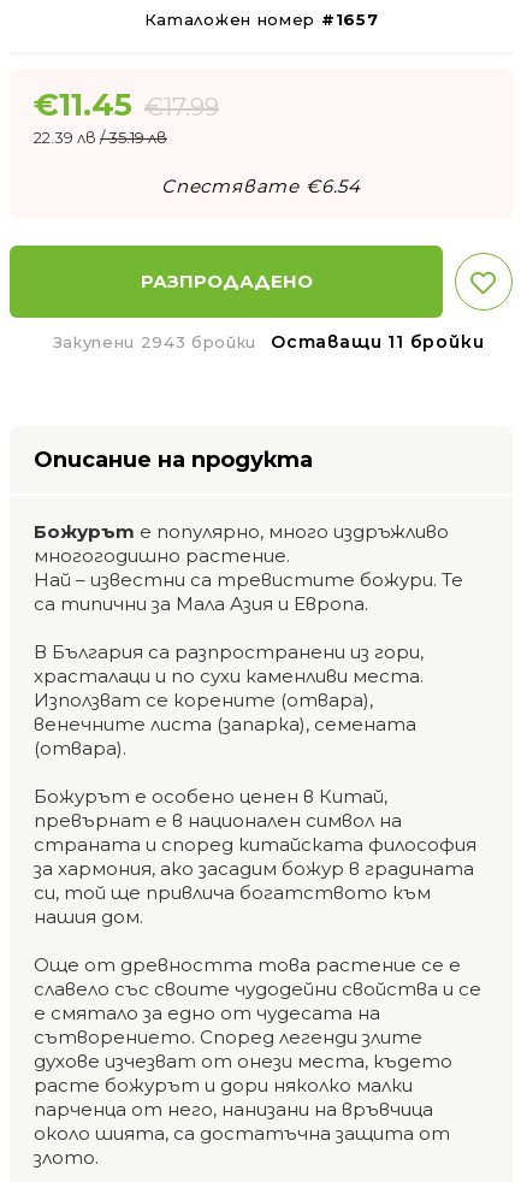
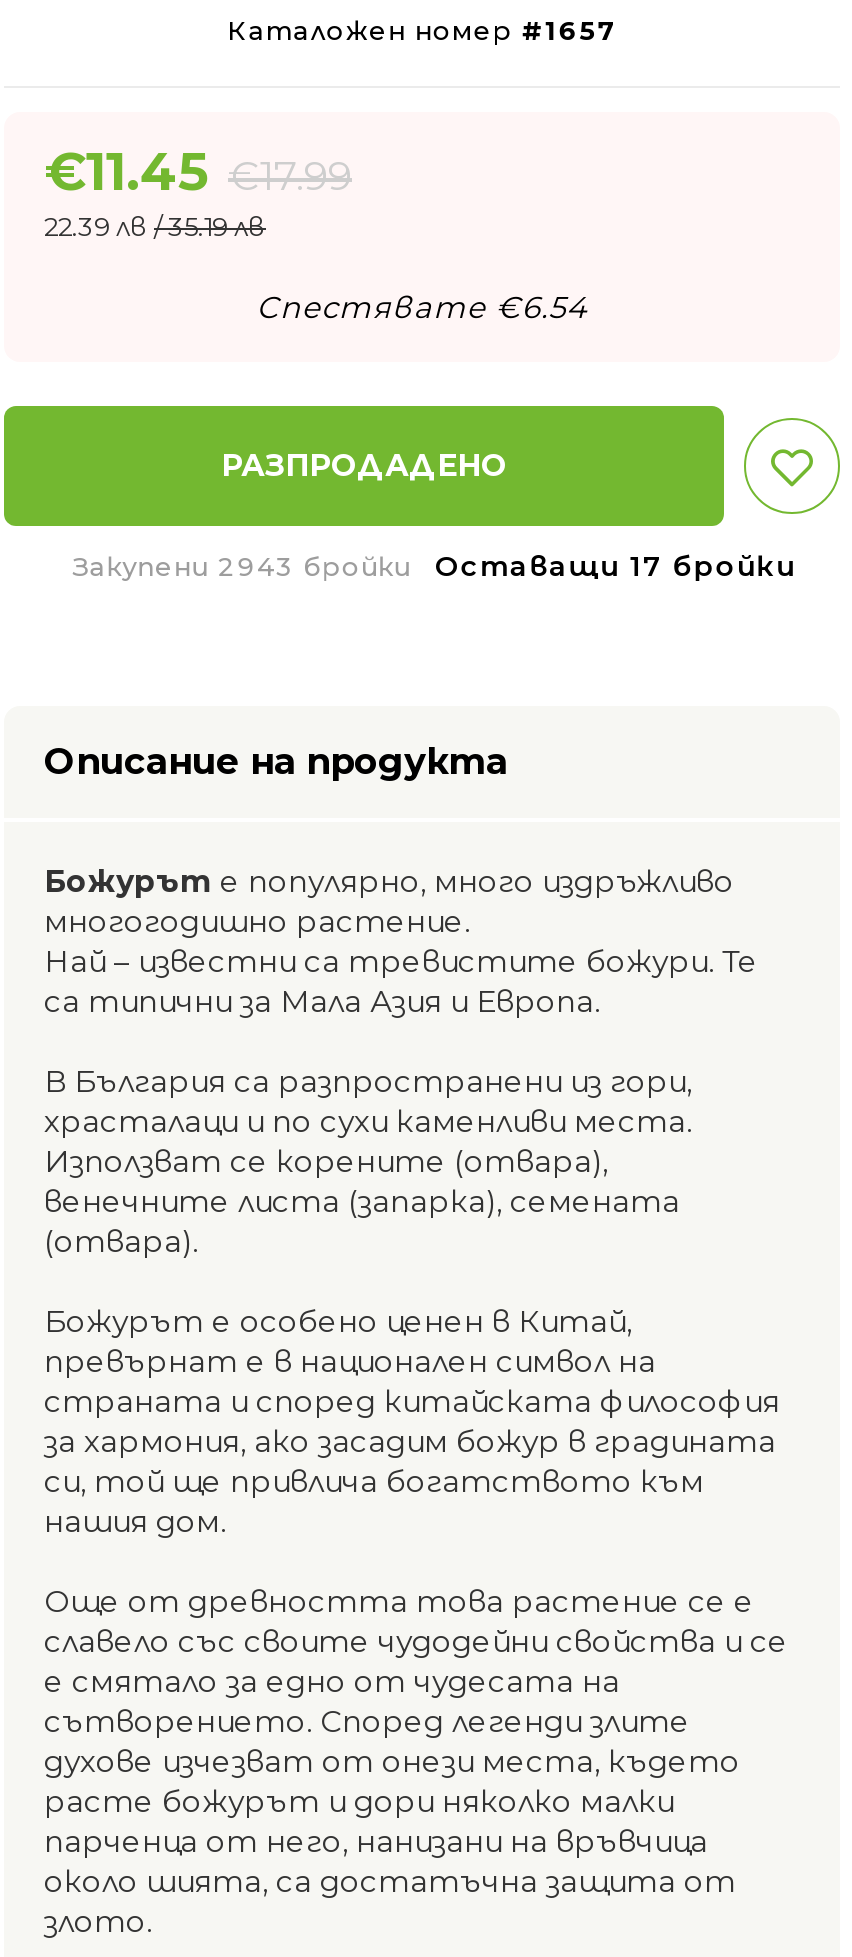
- Оставащи 11 бройки
+ Оставащи 17 бройки
